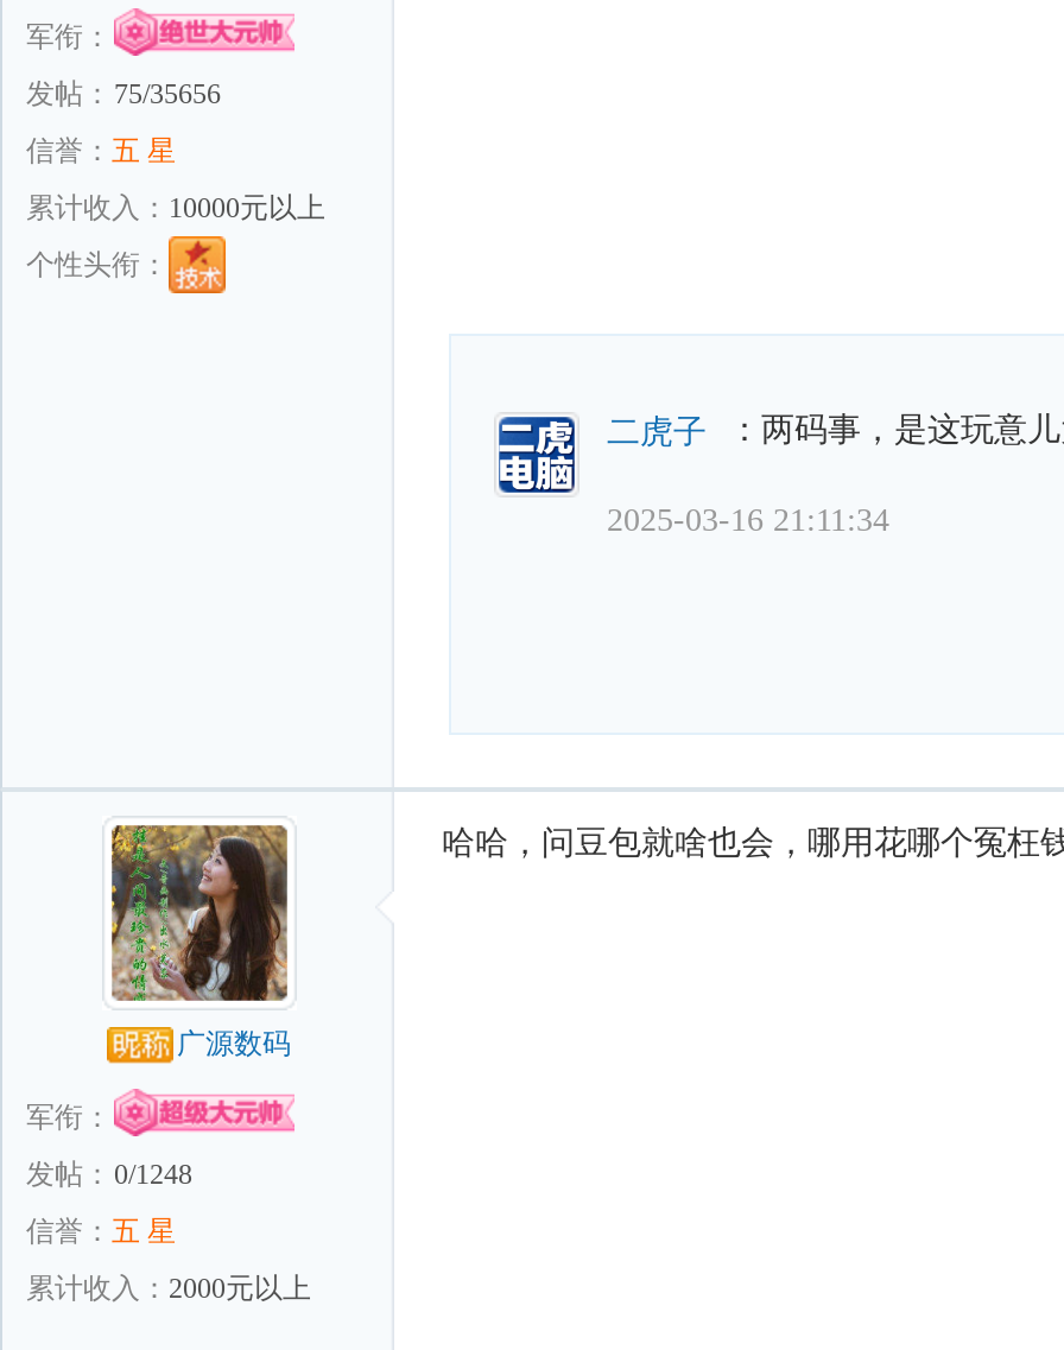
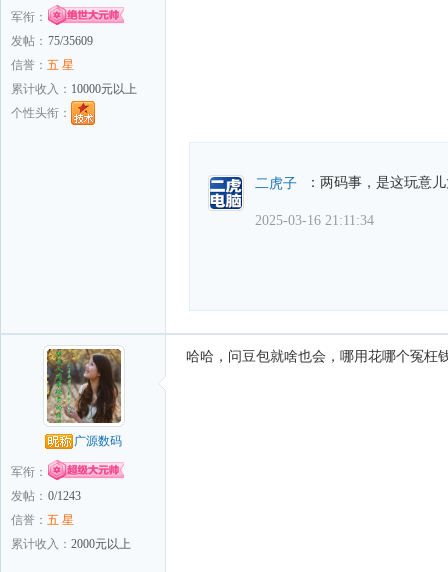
- 发帖：75/35656
+ 发帖：75/35609

- 发帖：0/1248
+ 发帖：0/1243
